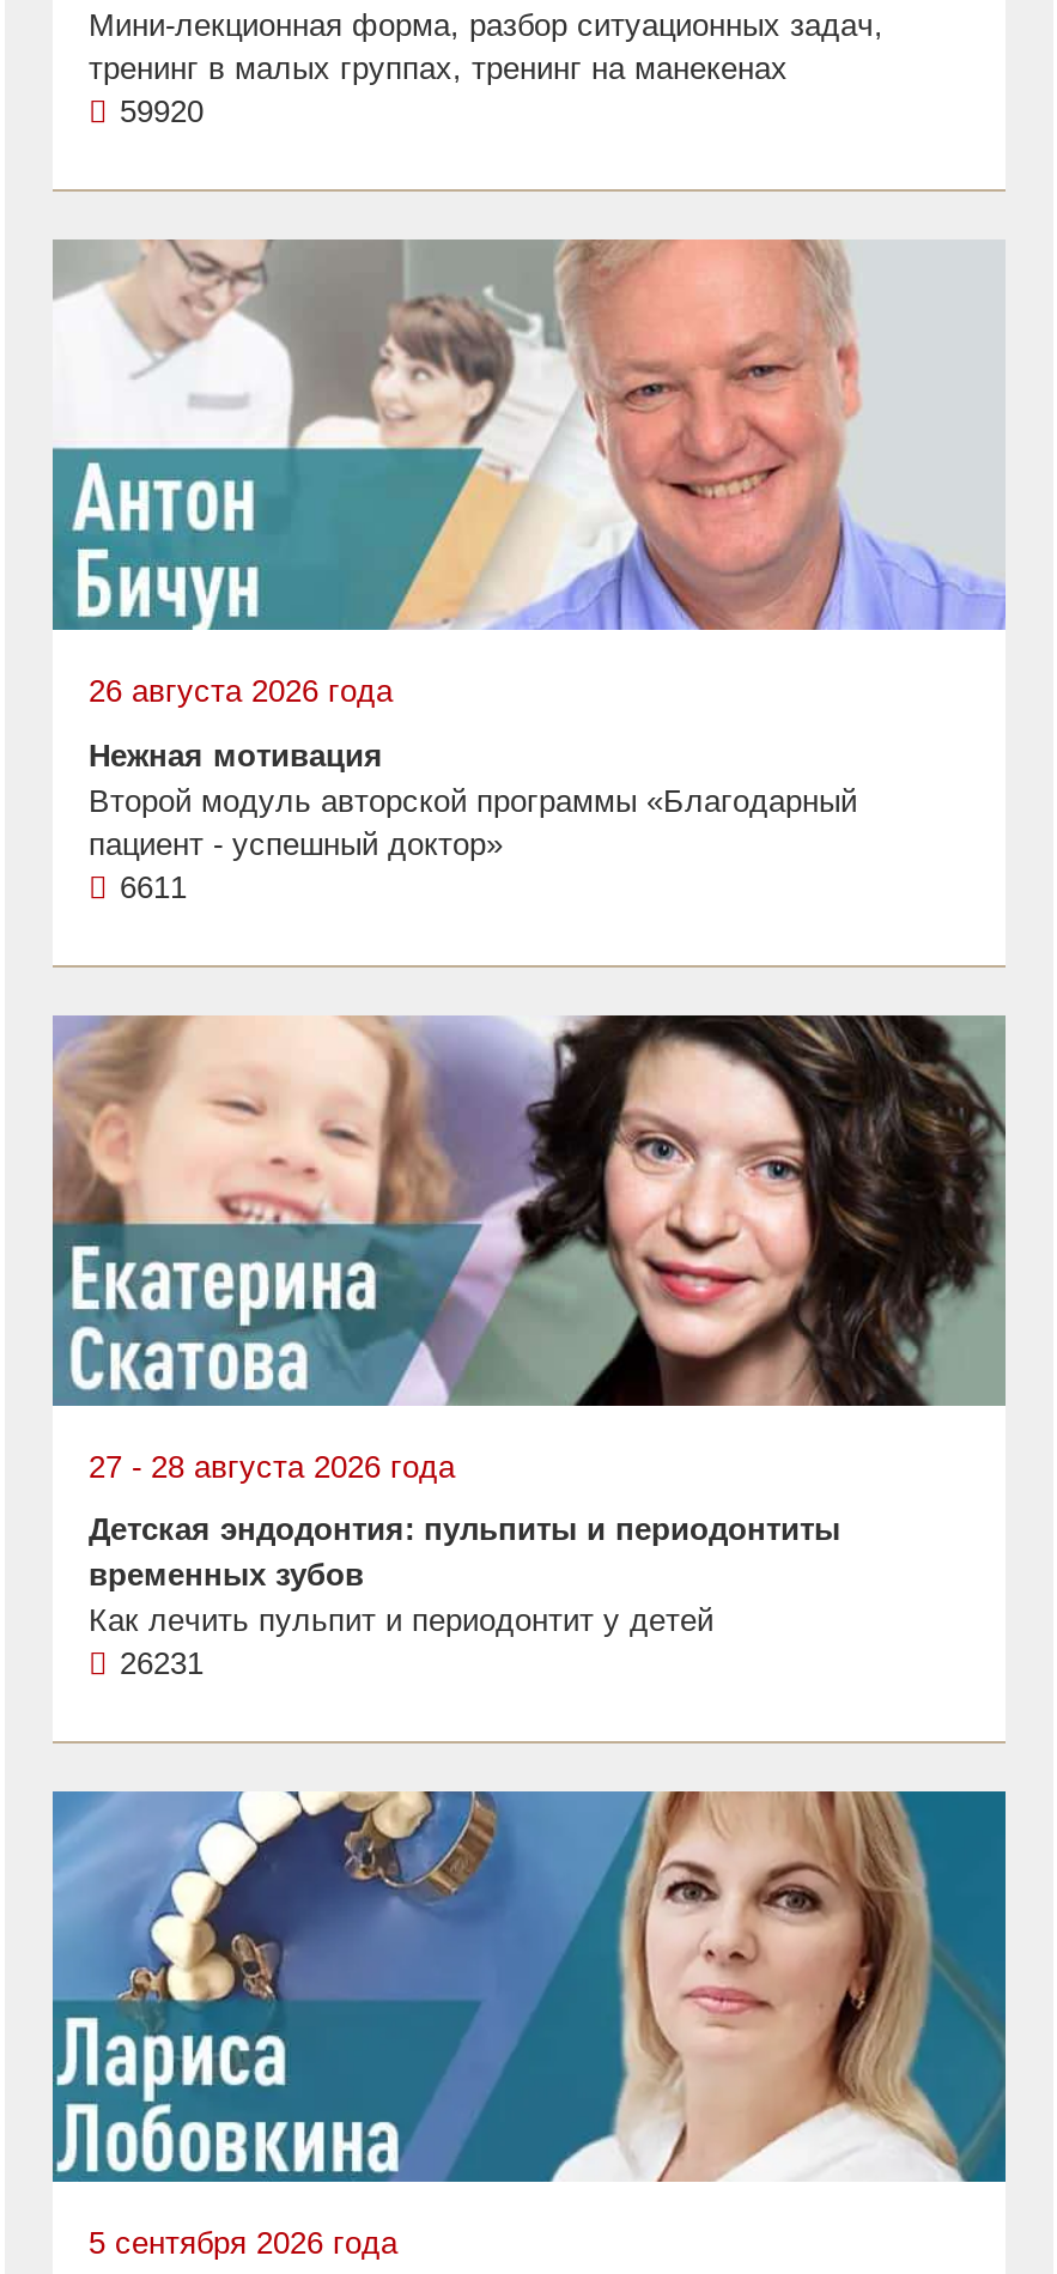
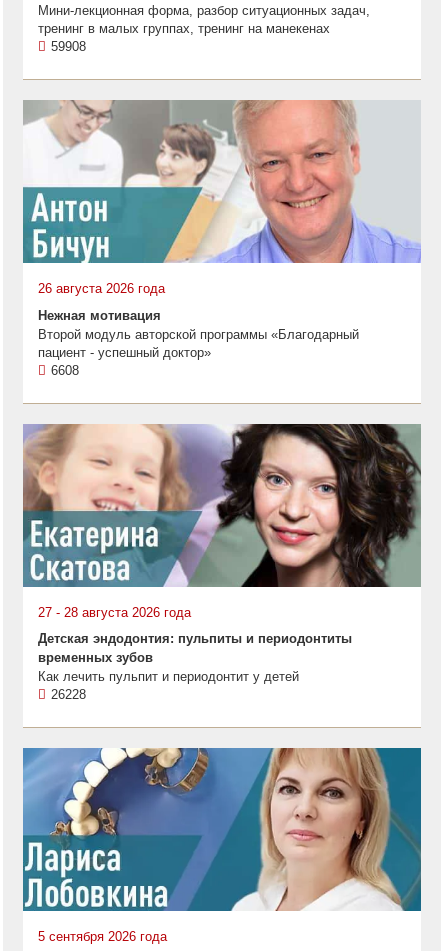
- 59920
+ 59908

- 6611
+ 6608

- 26231
+ 26228
